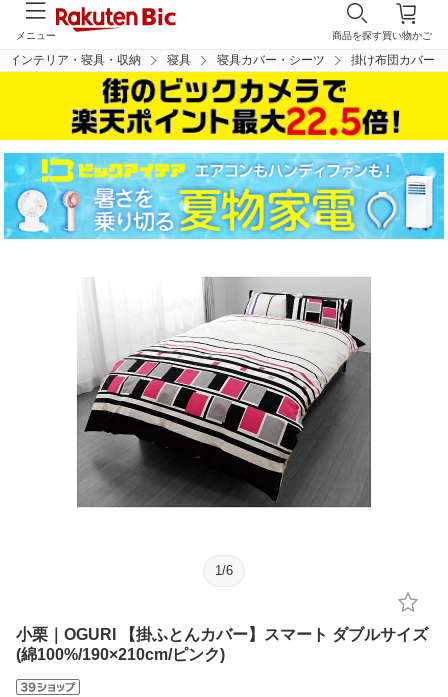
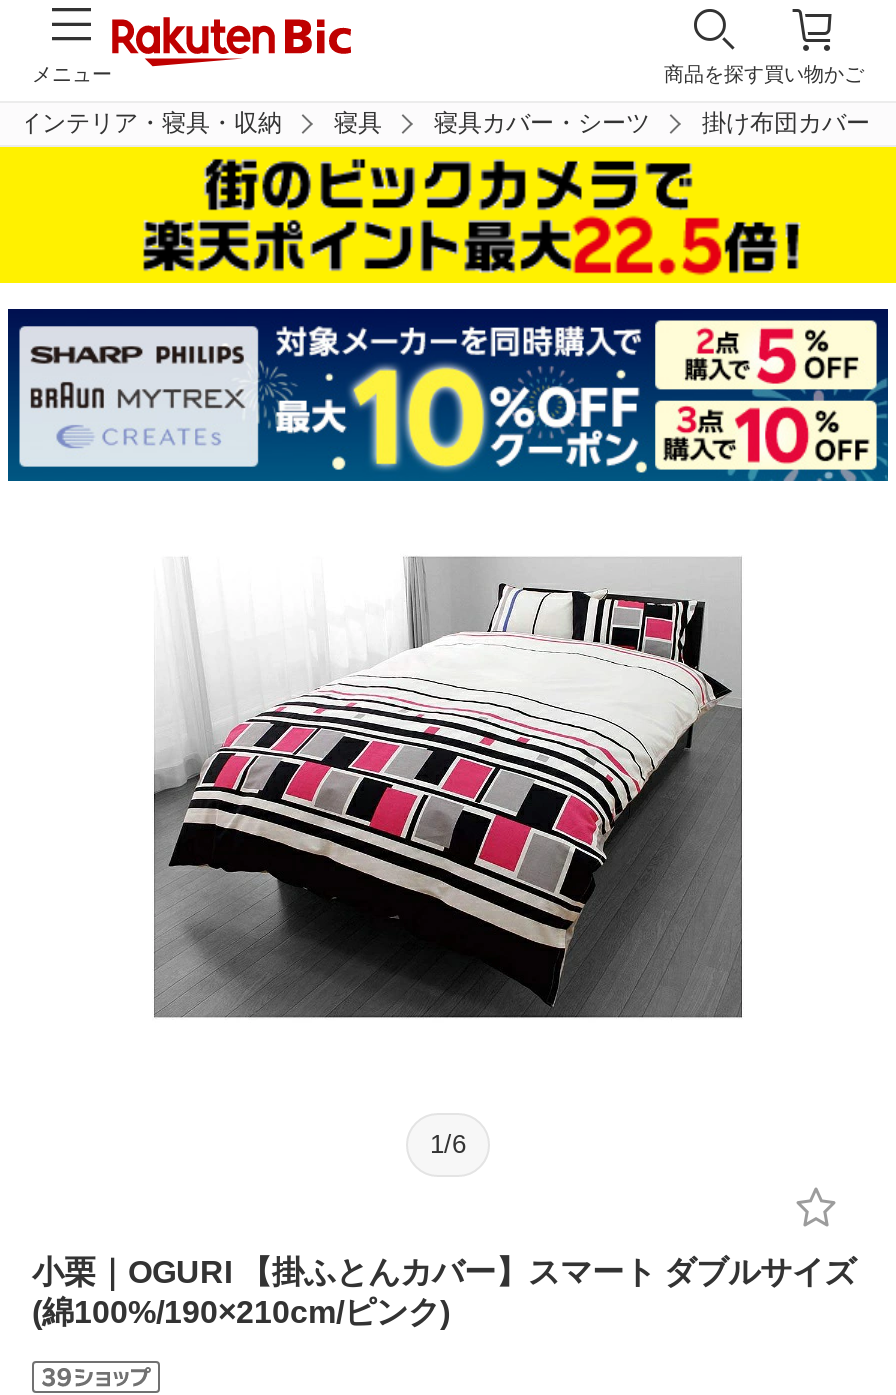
- [image]
+ [image]
